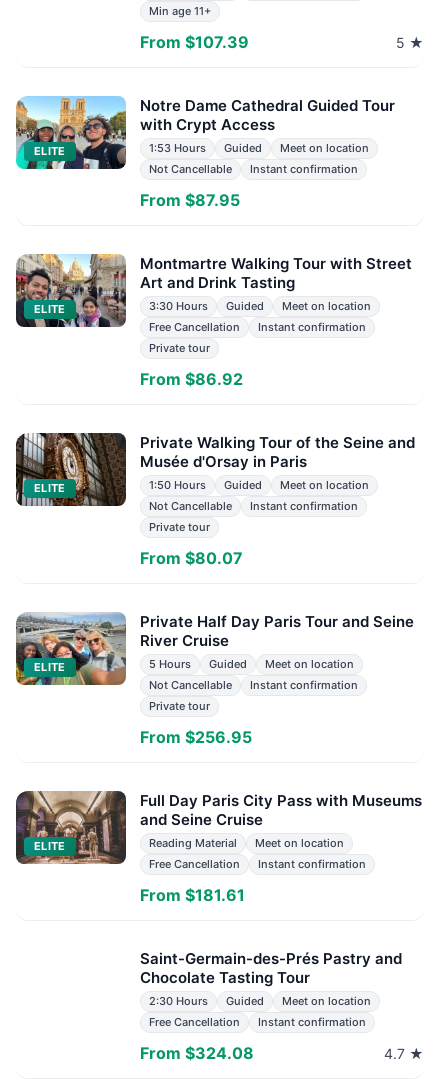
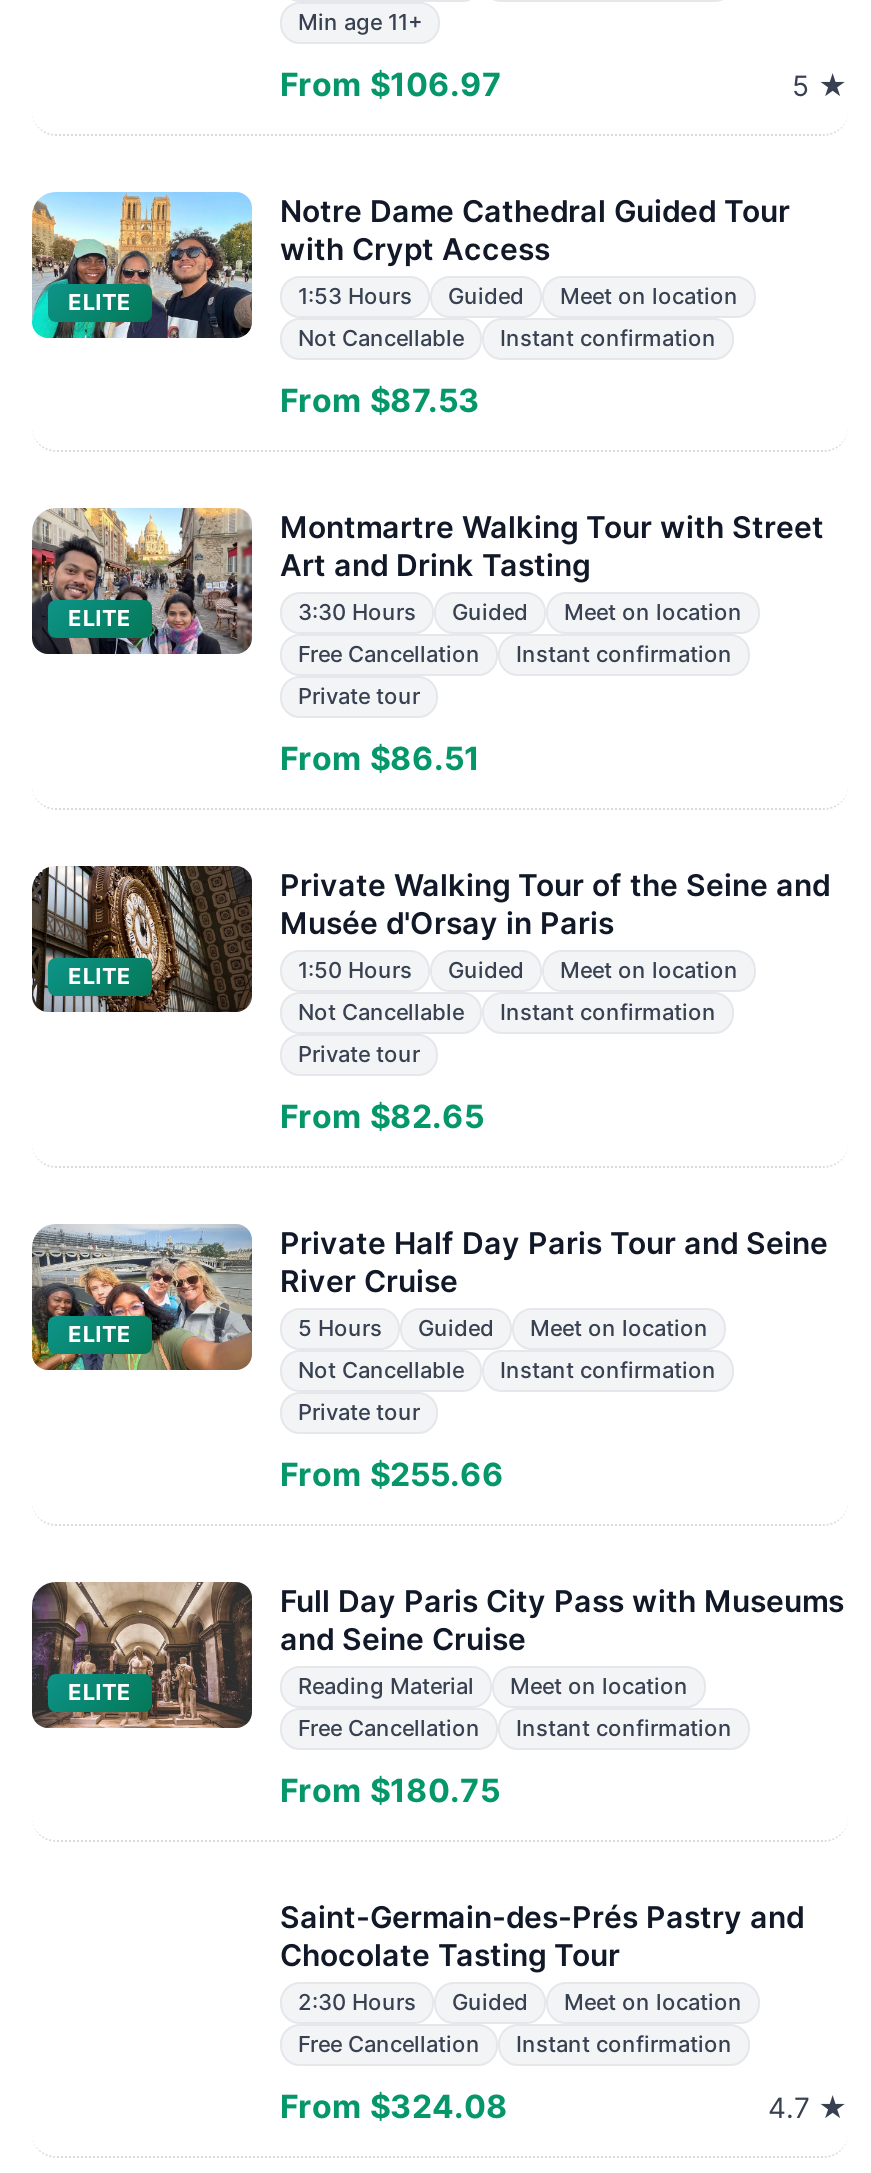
- From $107.39
+ From $106.97

- From $87.95
+ From $87.53

- From $86.92
+ From $86.51

- From $80.07
+ From $82.65

- From $256.95
+ From $255.66

- From $181.61
+ From $180.75
